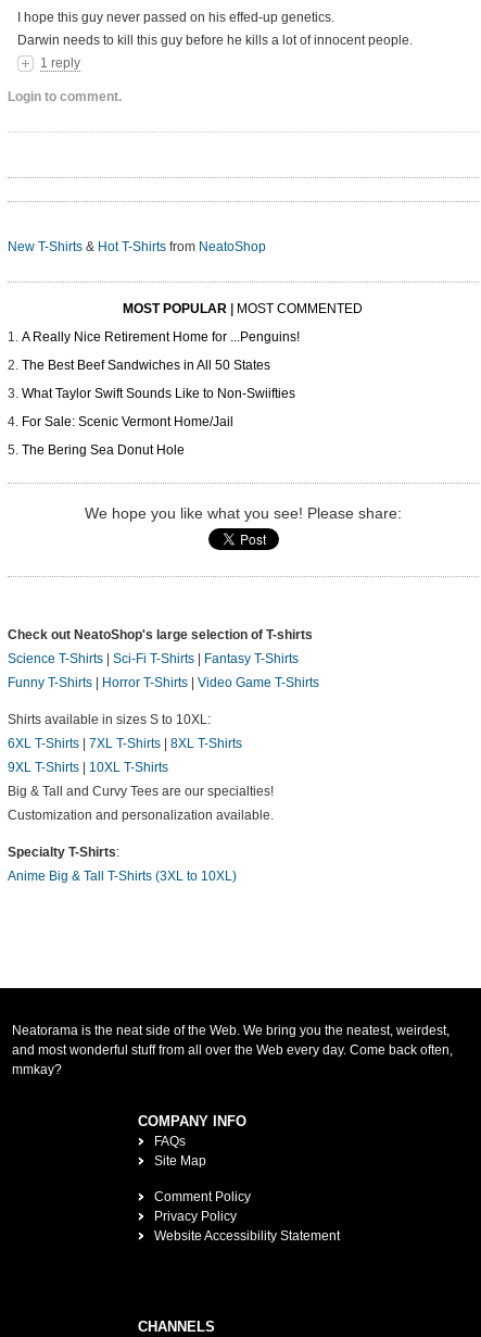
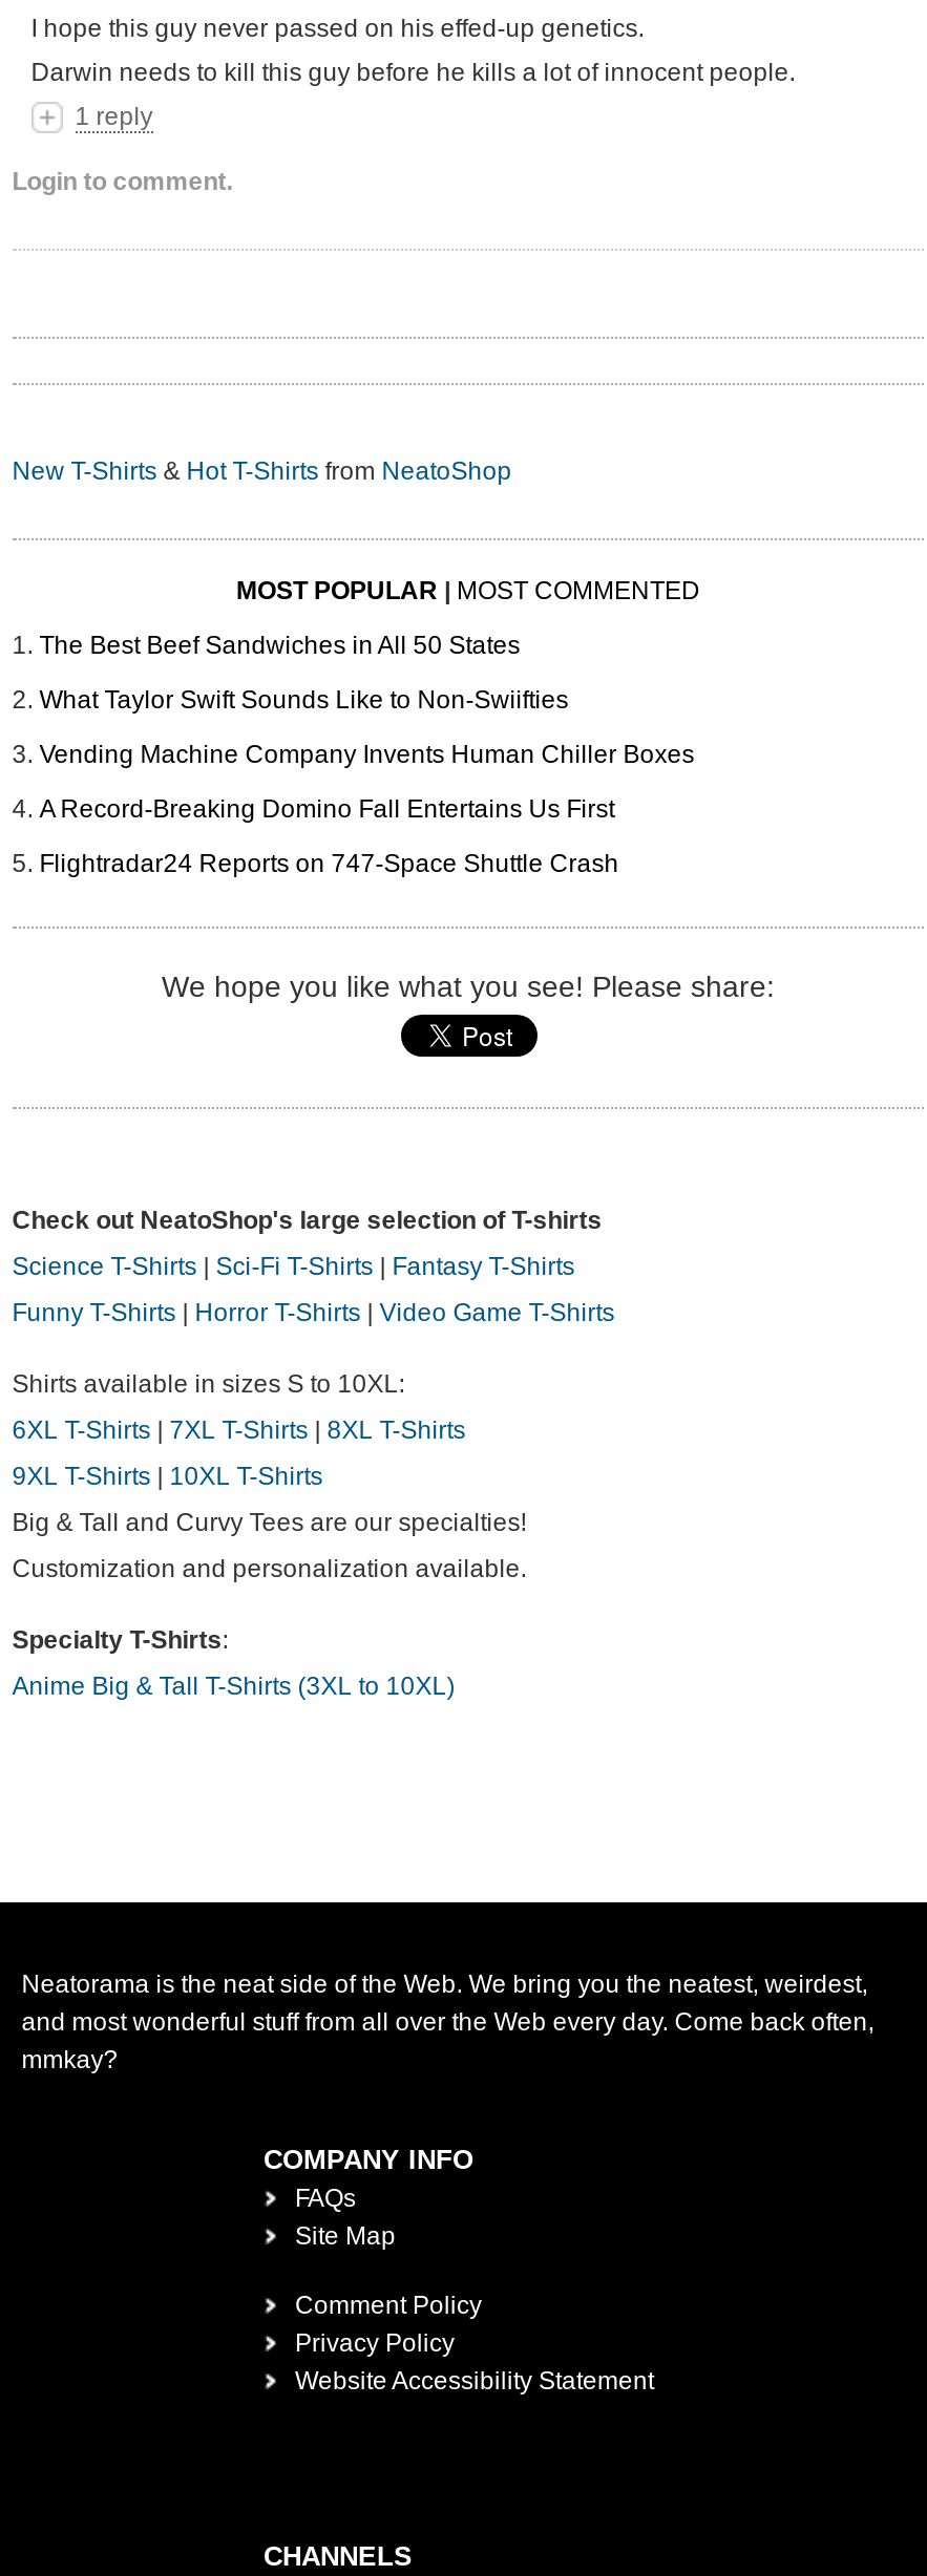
- A Really Nice Retirement Home for ...Penguins!

moved up: The Best Beef Sandwiches in All 50 States | What Taylor Swift Sounds Like to Non-Swiifties

- For Sale: Scenic Vermont Home/Jail
- The Bering Sea Donut Hole
+ Vending Machine Company Invents Human Chiller Boxes
+ A Record-Breaking Domino Fall Entertains Us First
+ Flightradar24 Reports on 747-Space Shuttle Crash
